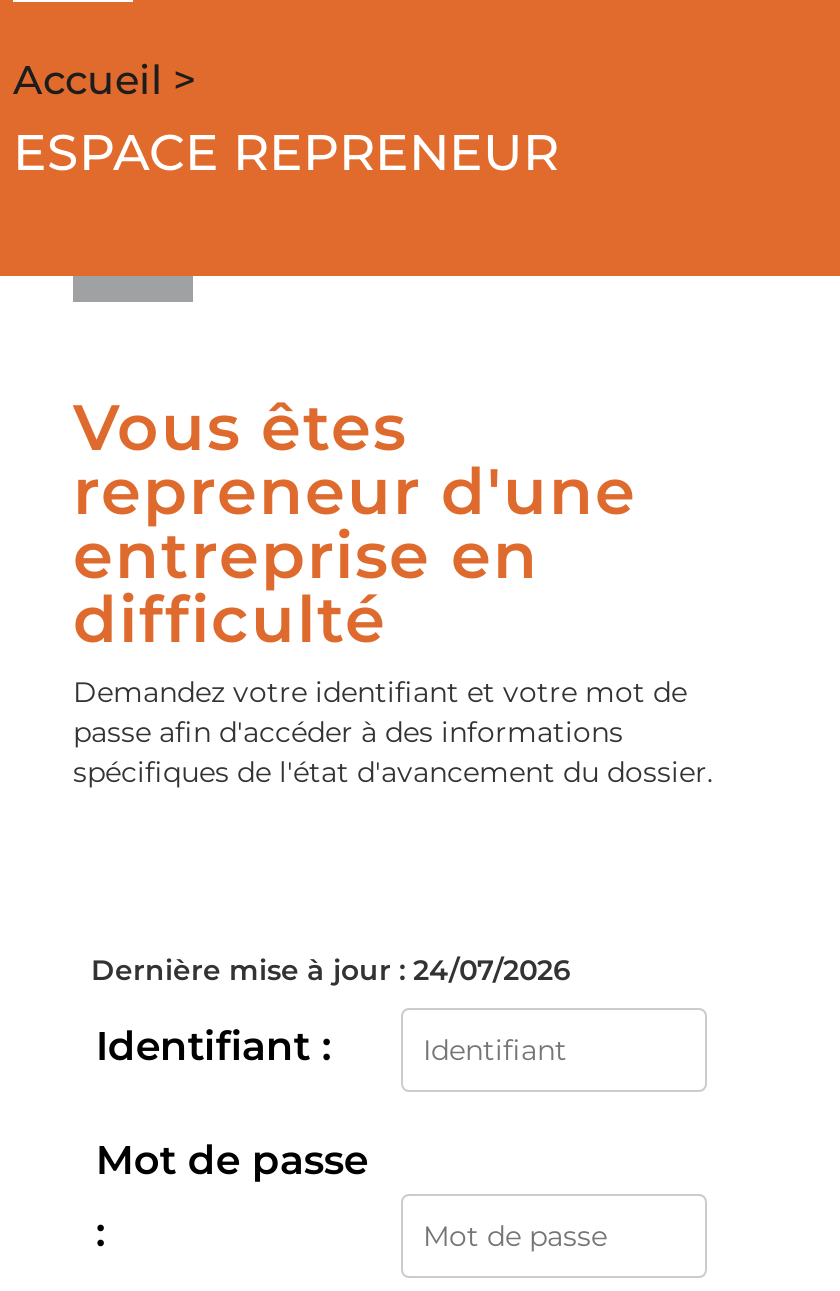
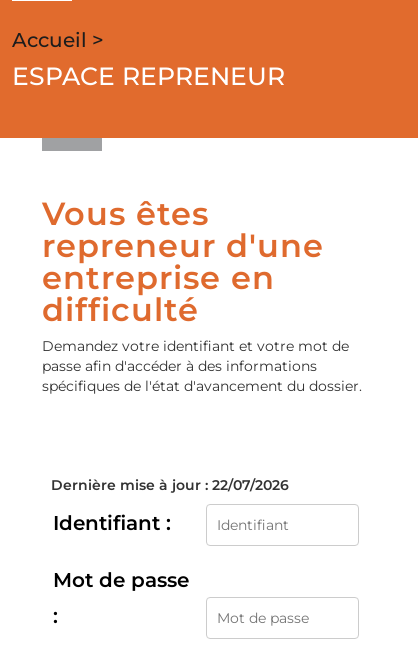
- Dernière mise à jour : 24/07/2026
+ Dernière mise à jour : 22/07/2026
